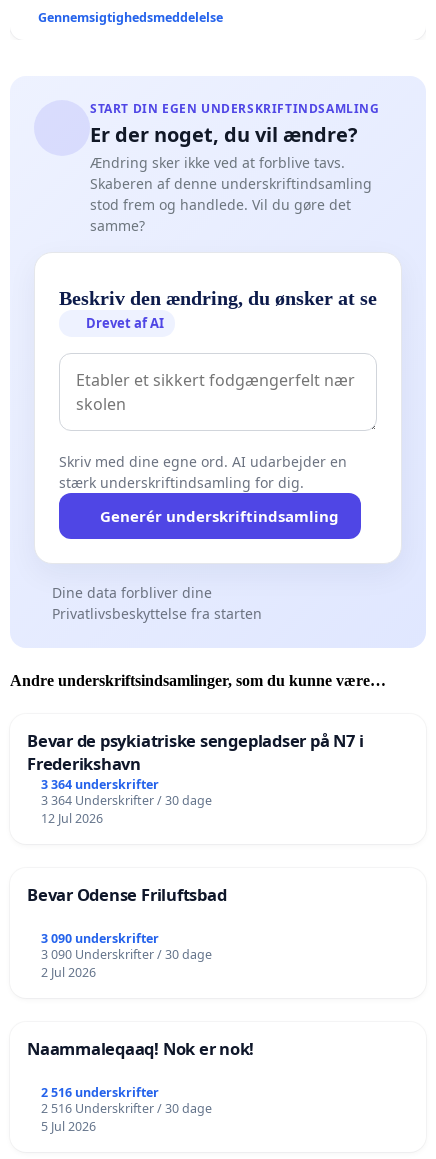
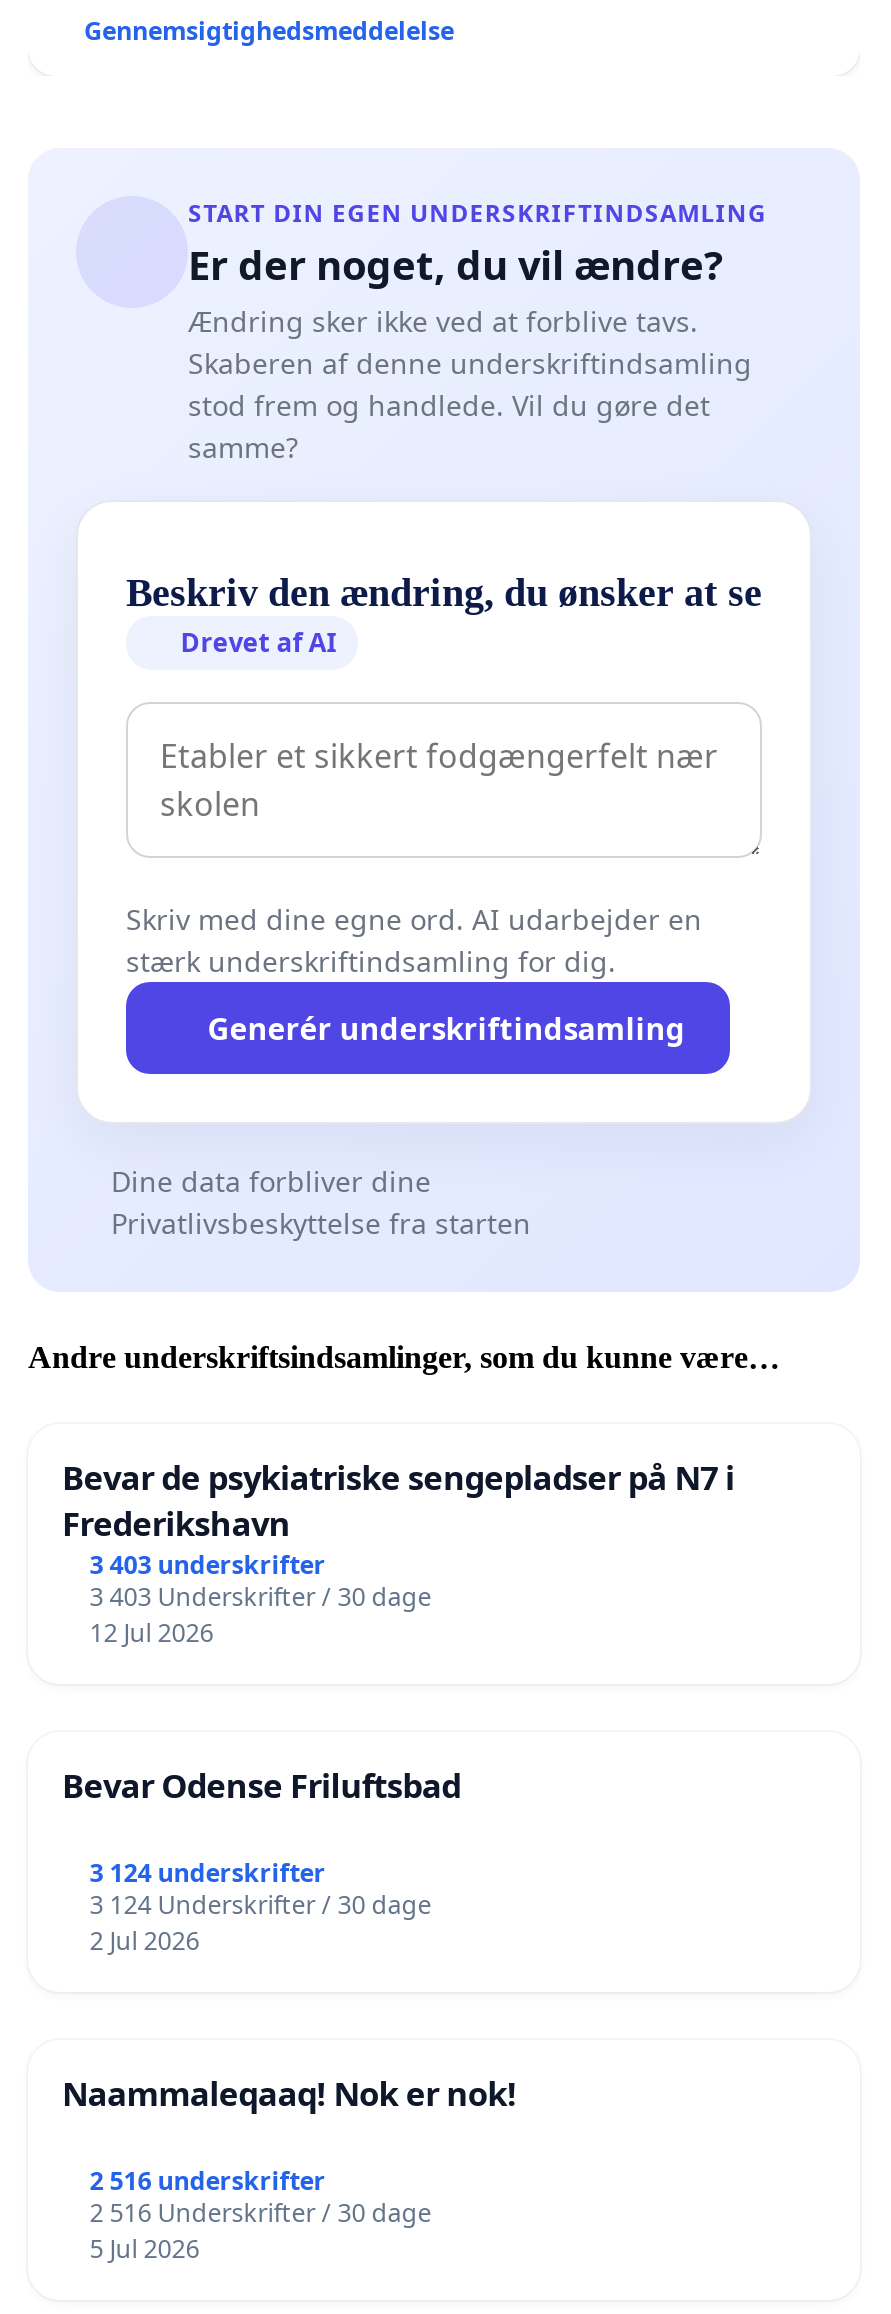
- 3 364 underskrifter
+ 3 403 underskrifter

- 3 364 Underskrifter / 30 dage
+ 3 403 Underskrifter / 30 dage

- 3 090 underskrifter
+ 3 124 underskrifter

- 3 090 Underskrifter / 30 dage
+ 3 124 Underskrifter / 30 dage
